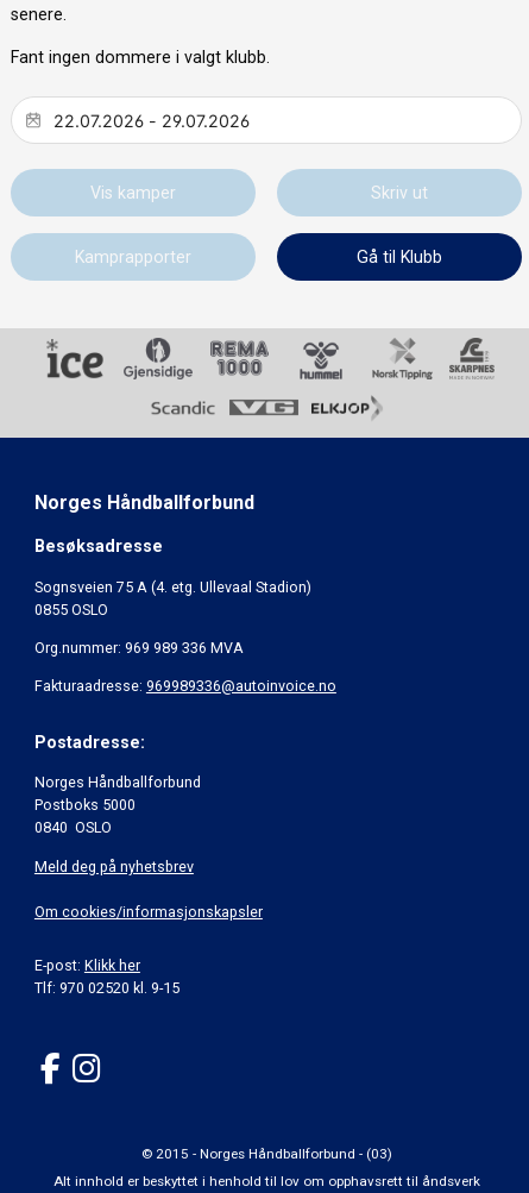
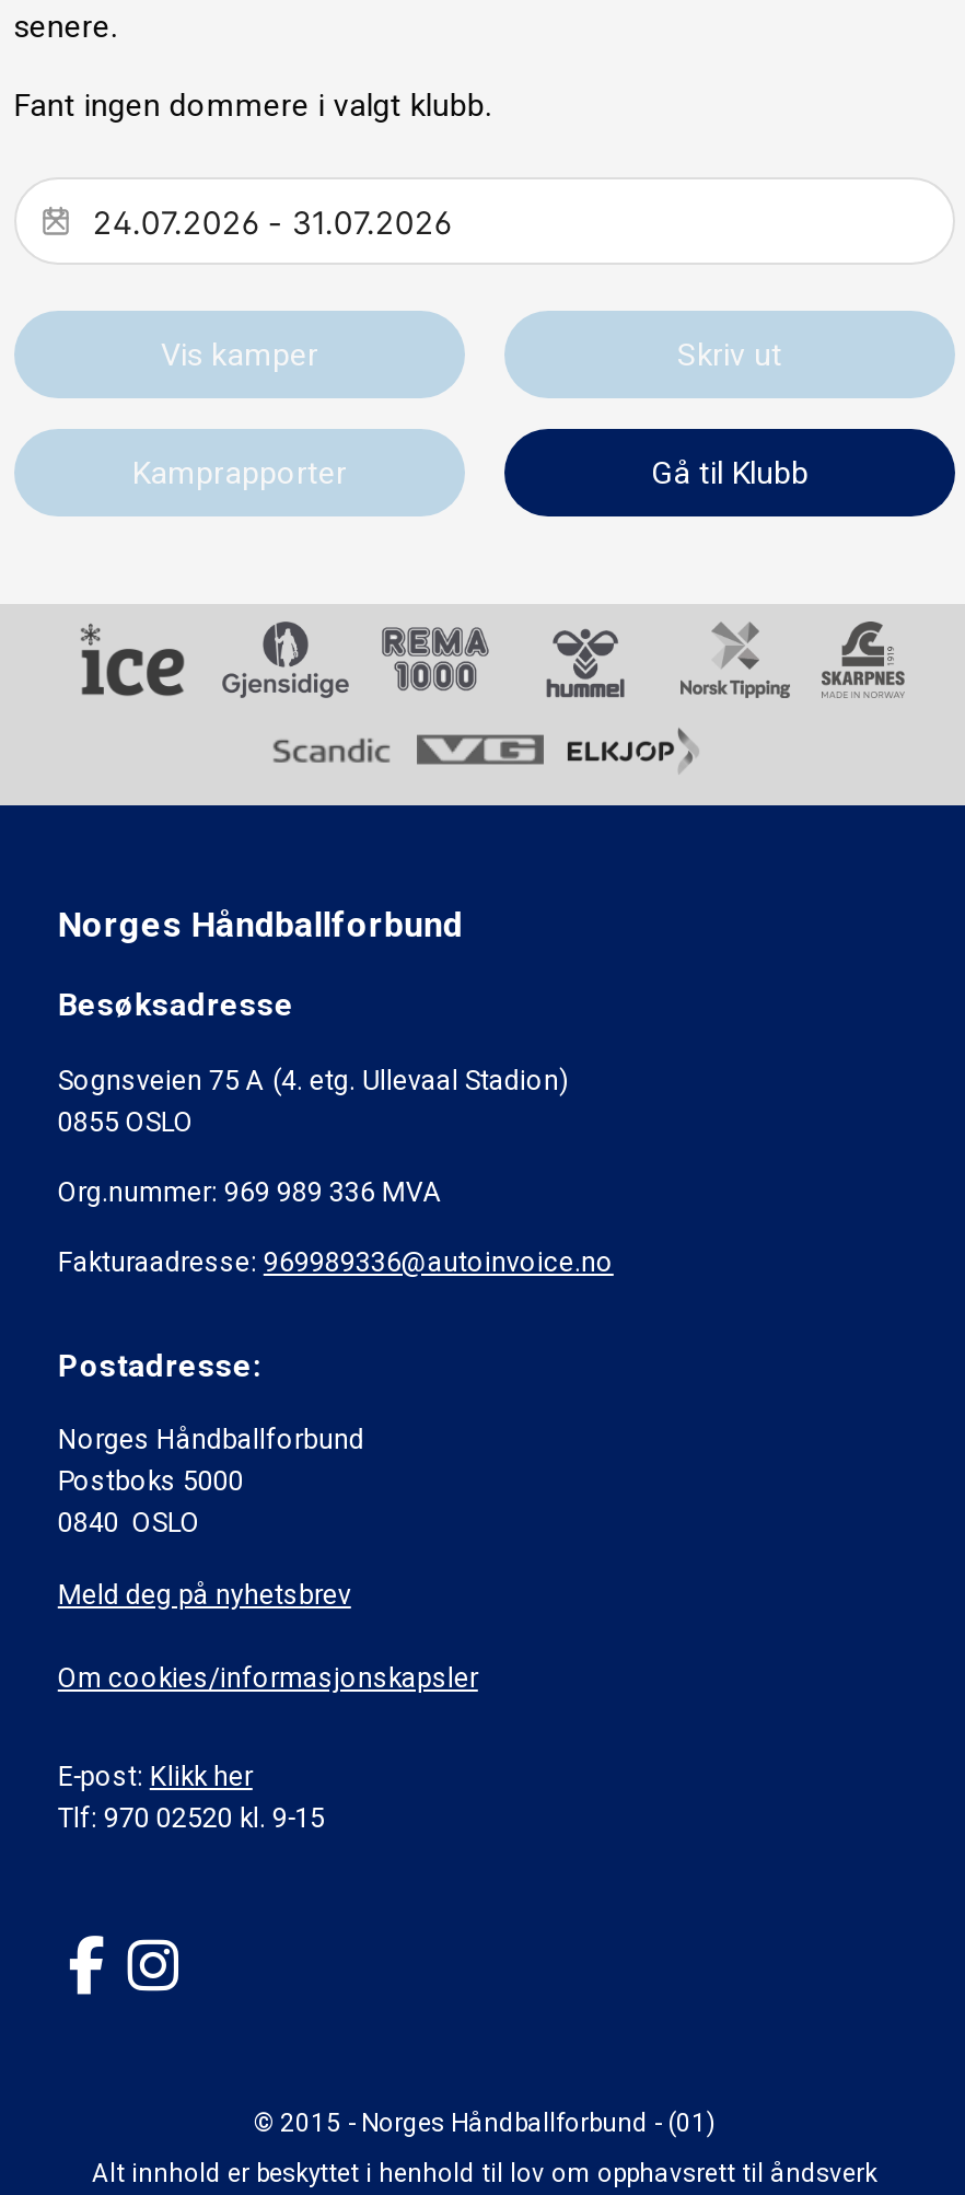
- © 2015 - Norges Håndballforbund - (03)
+ © 2015 - Norges Håndballforbund - (01)
